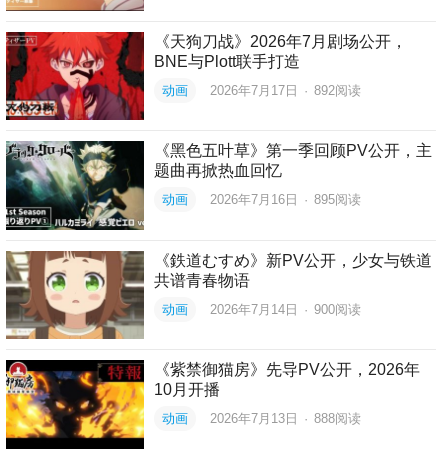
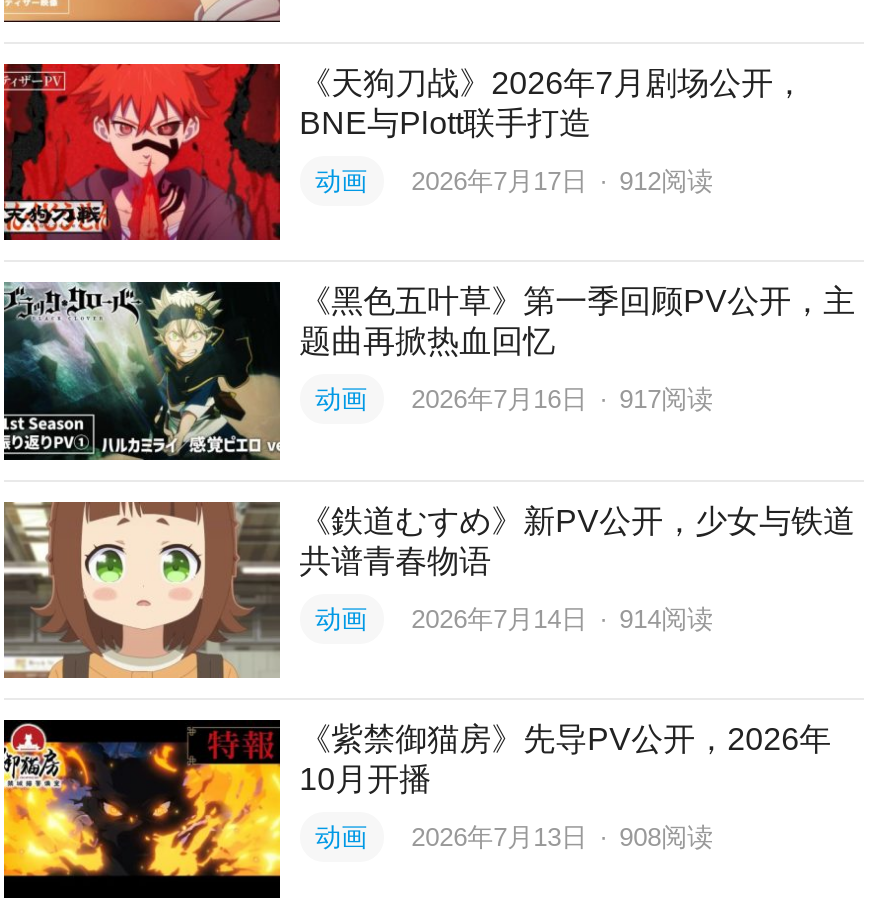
- 动画 2026年7月17日 · 892阅读
+ 动画 2026年7月17日 · 912阅读

- 动画 2026年7月16日 · 895阅读
+ 动画 2026年7月16日 · 917阅读

- 动画 2026年7月14日 · 900阅读
+ 动画 2026年7月14日 · 914阅读

- 动画 2026年7月13日 · 888阅读
+ 动画 2026年7月13日 · 908阅读
